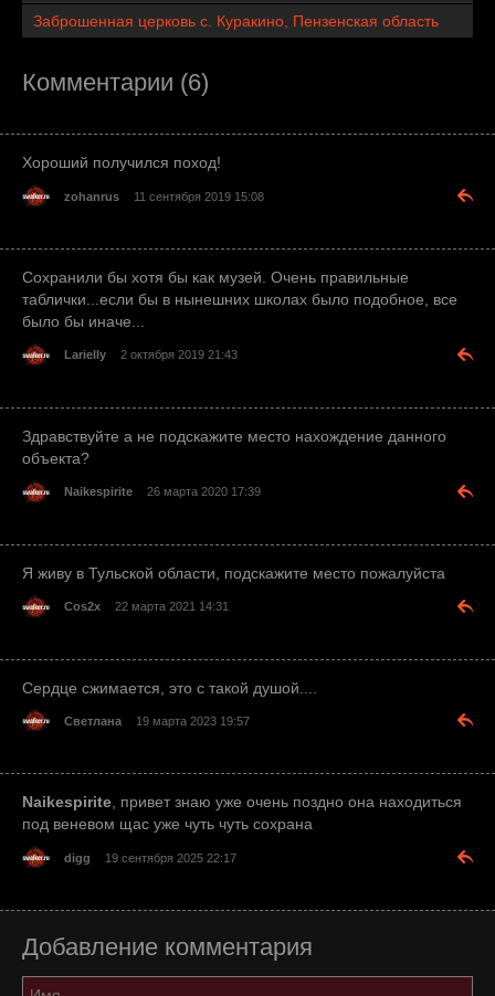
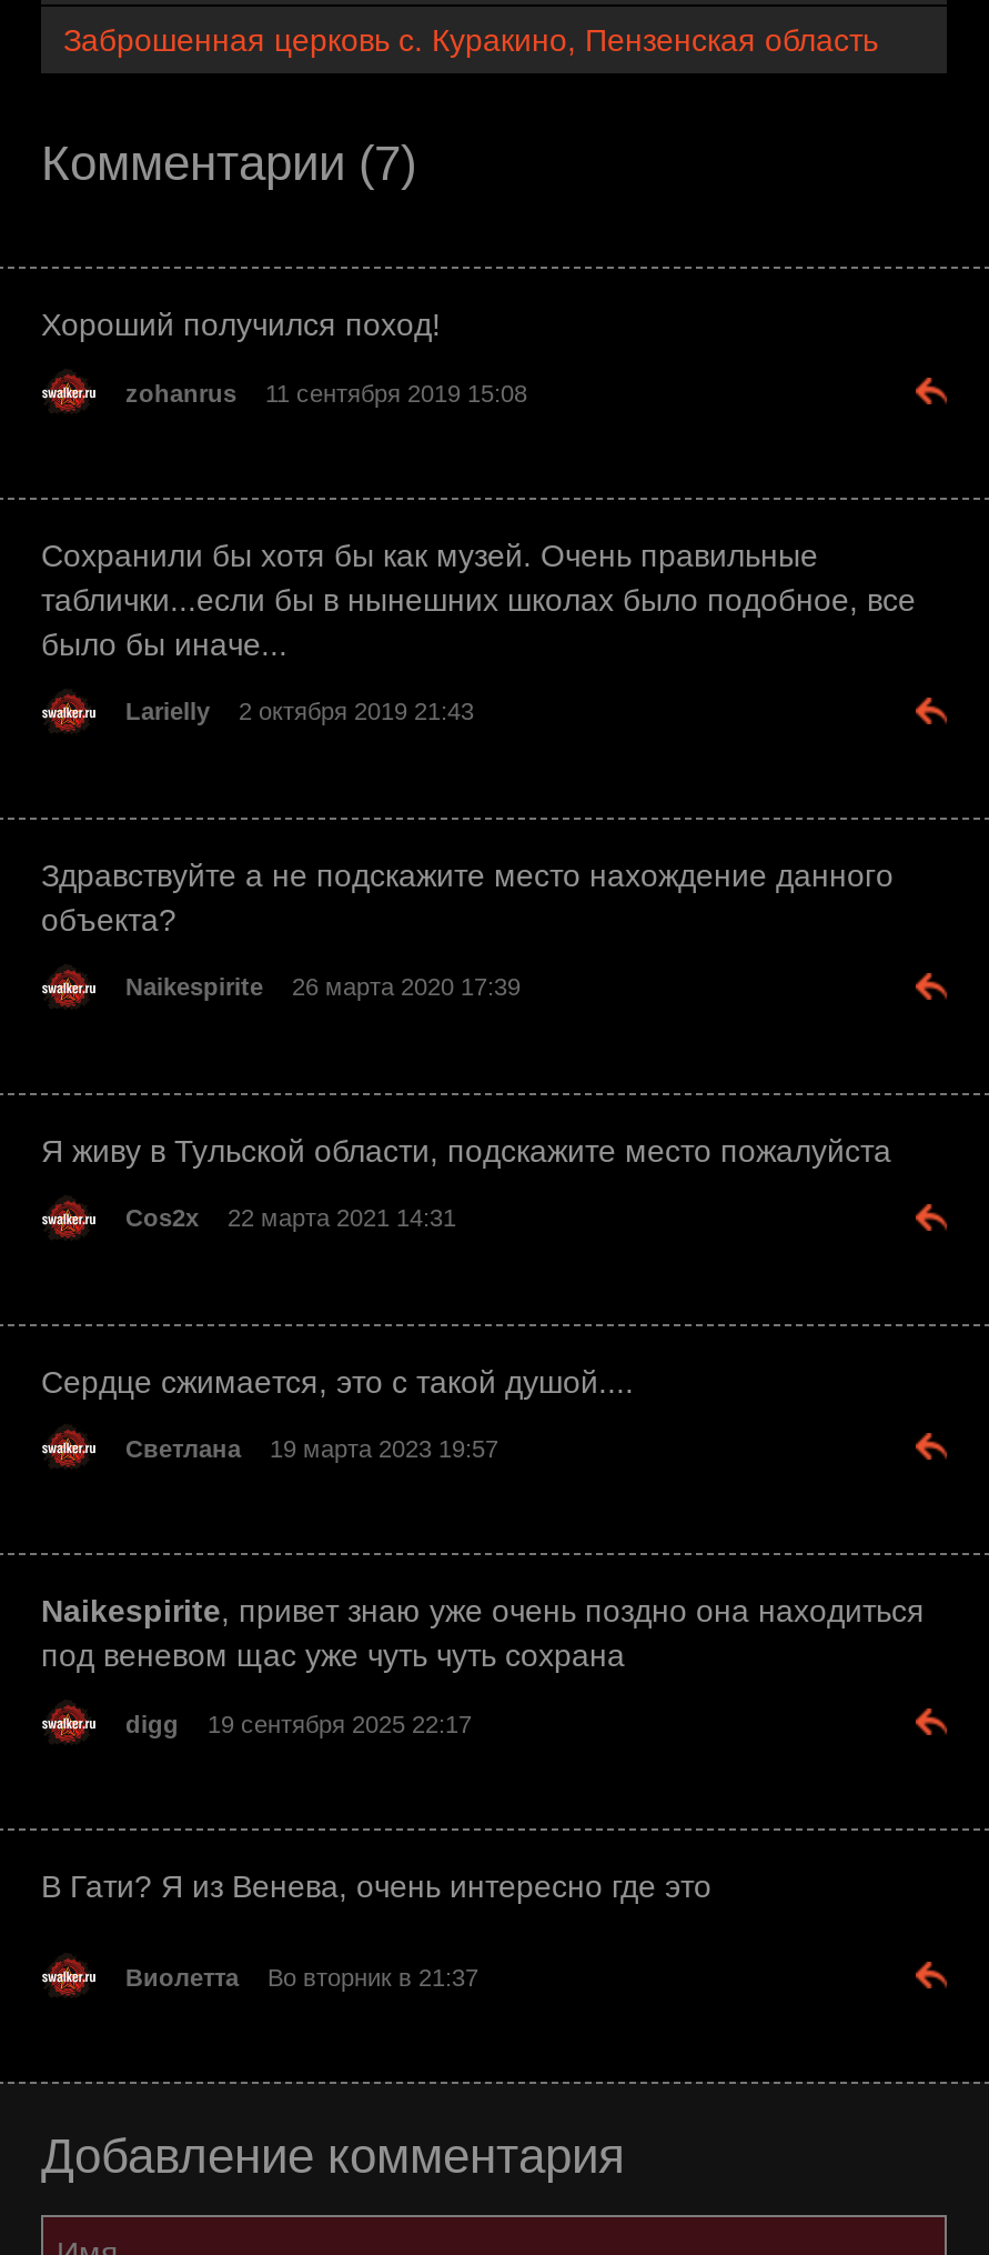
- Комментарии (6)
+ Комментарии (7)

+ В Гати? Я из Венева, очень интересно где это
+ Виолетта
+ Во вторник в 21:37
